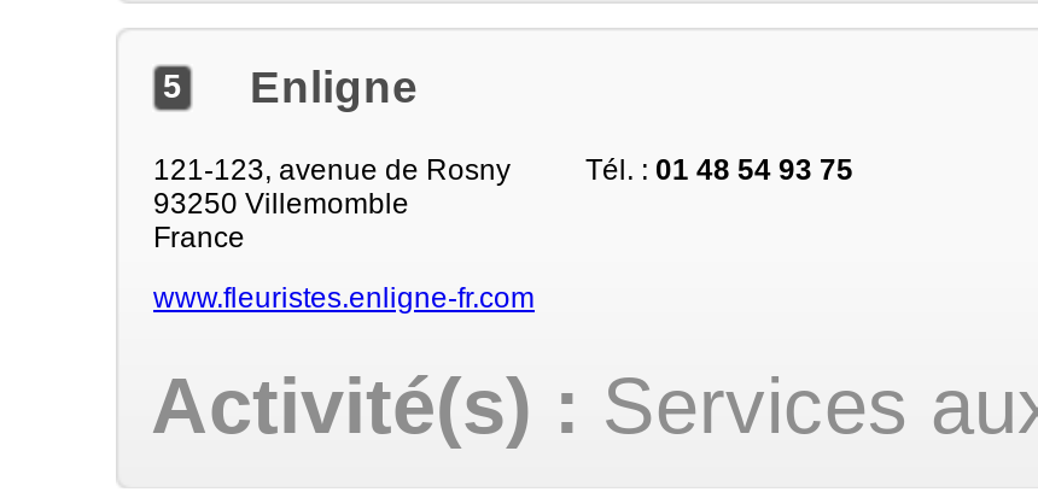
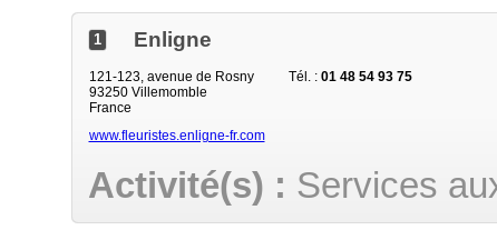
- 5 Enligne
+ 1 Enligne
